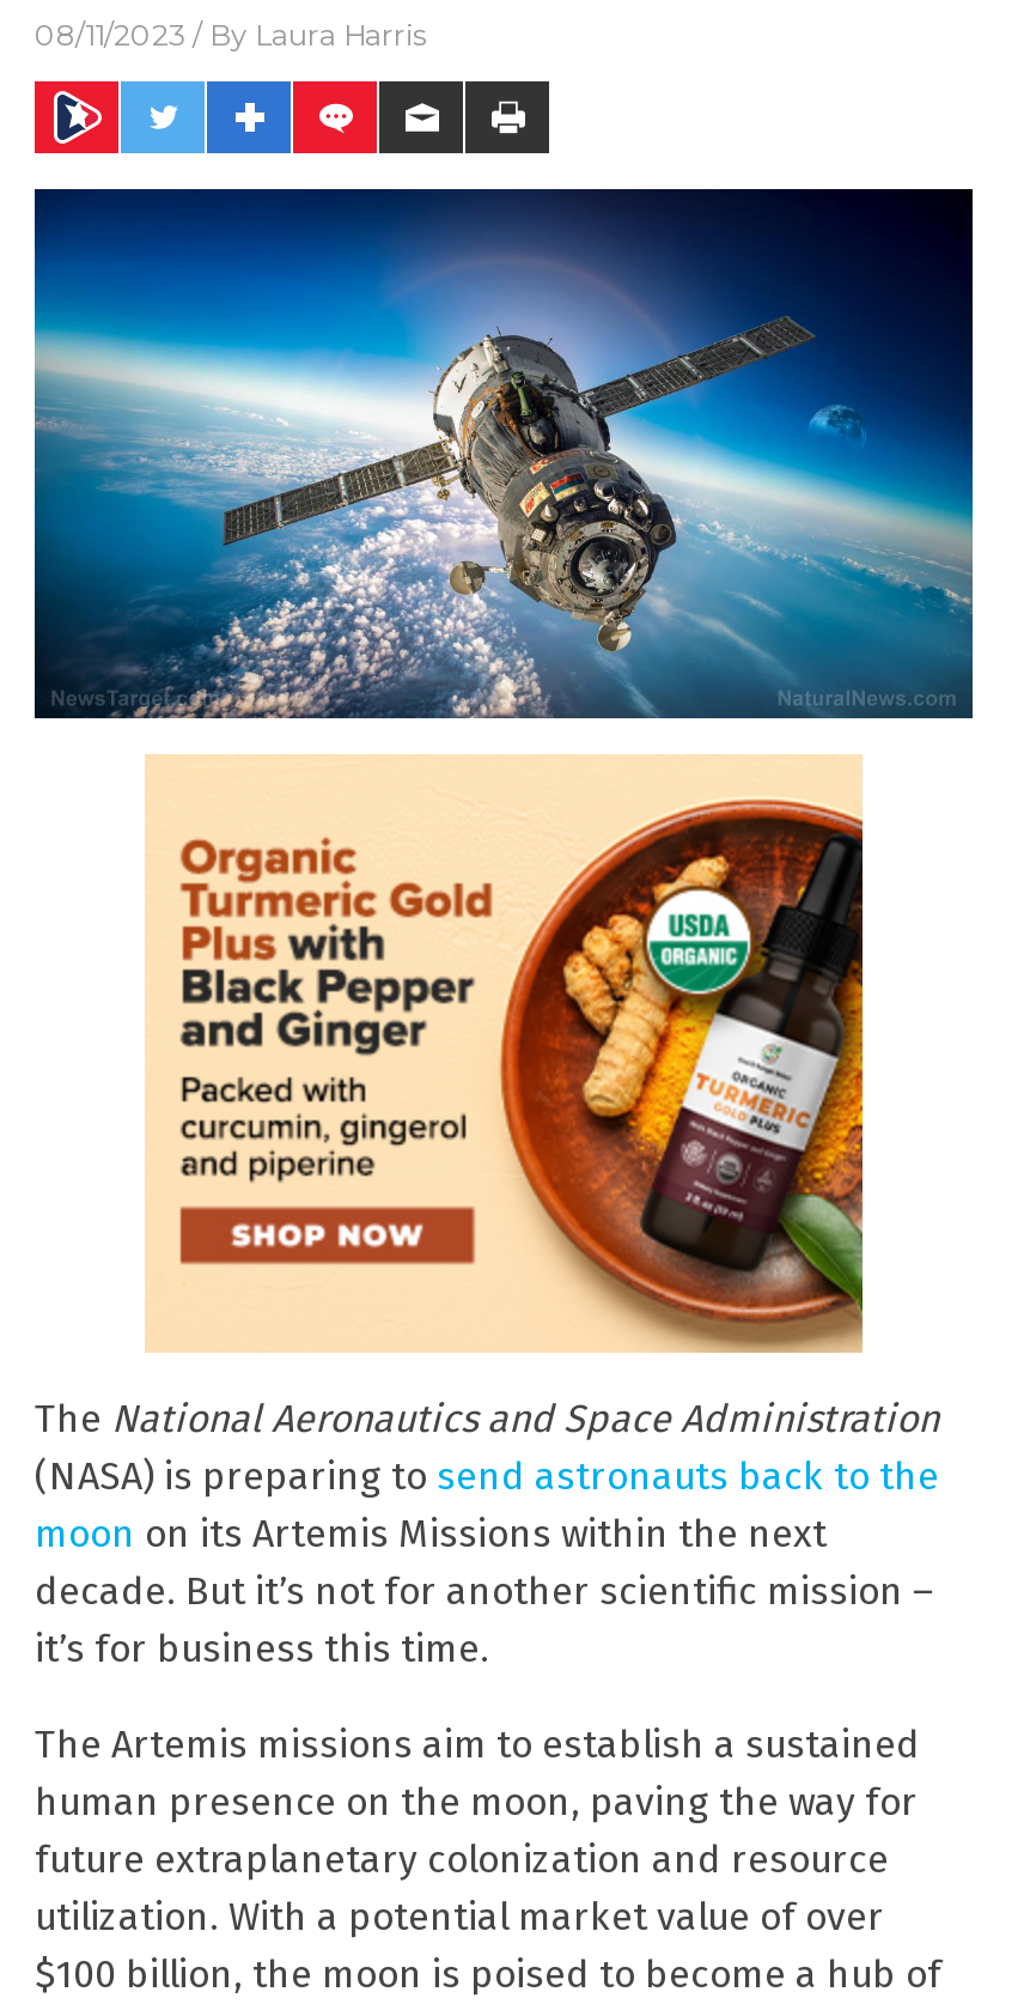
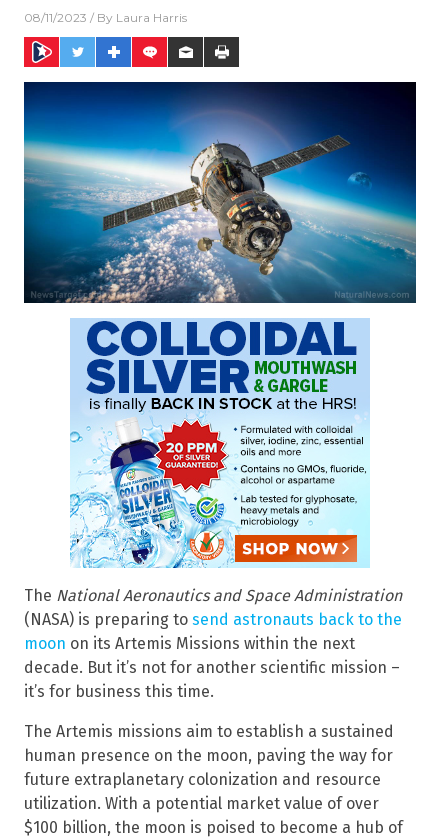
- [image]
+ [image]
